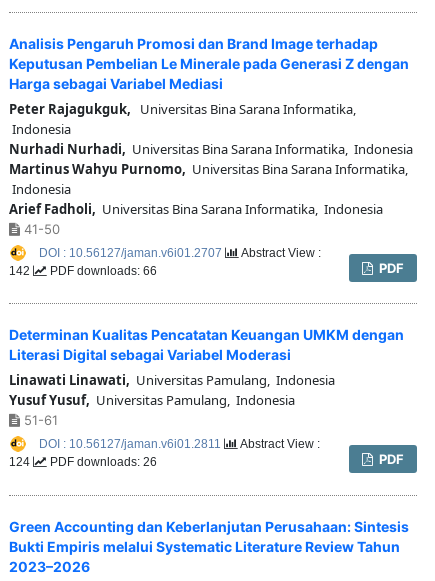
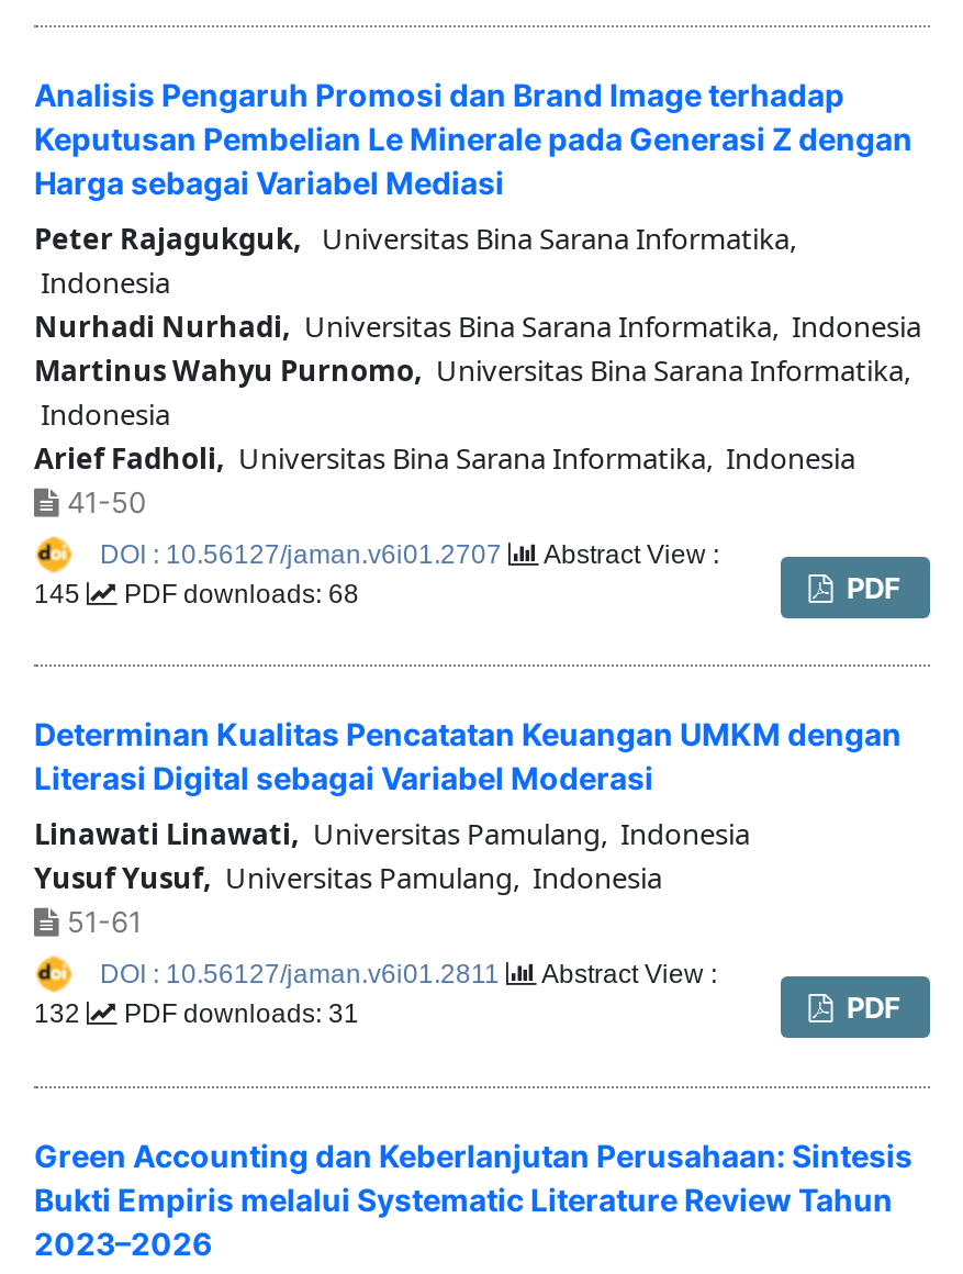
- 142
+ 145

- PDF downloads: 66
+ PDF downloads: 68

- 124
+ 132

- PDF downloads: 26
+ PDF downloads: 31
